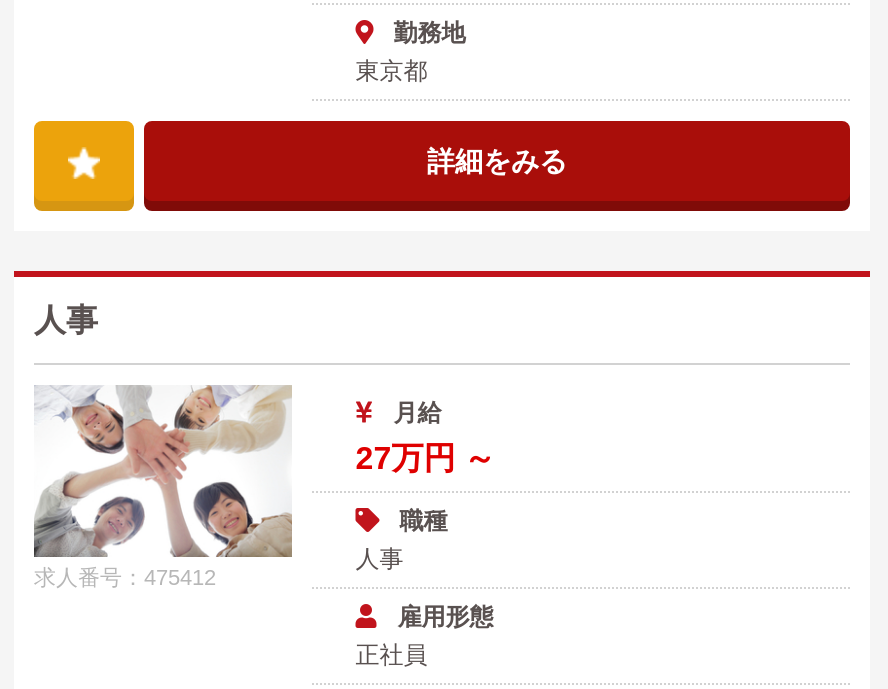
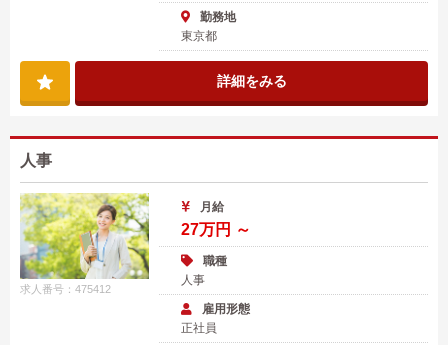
- [image]
+ [image]
